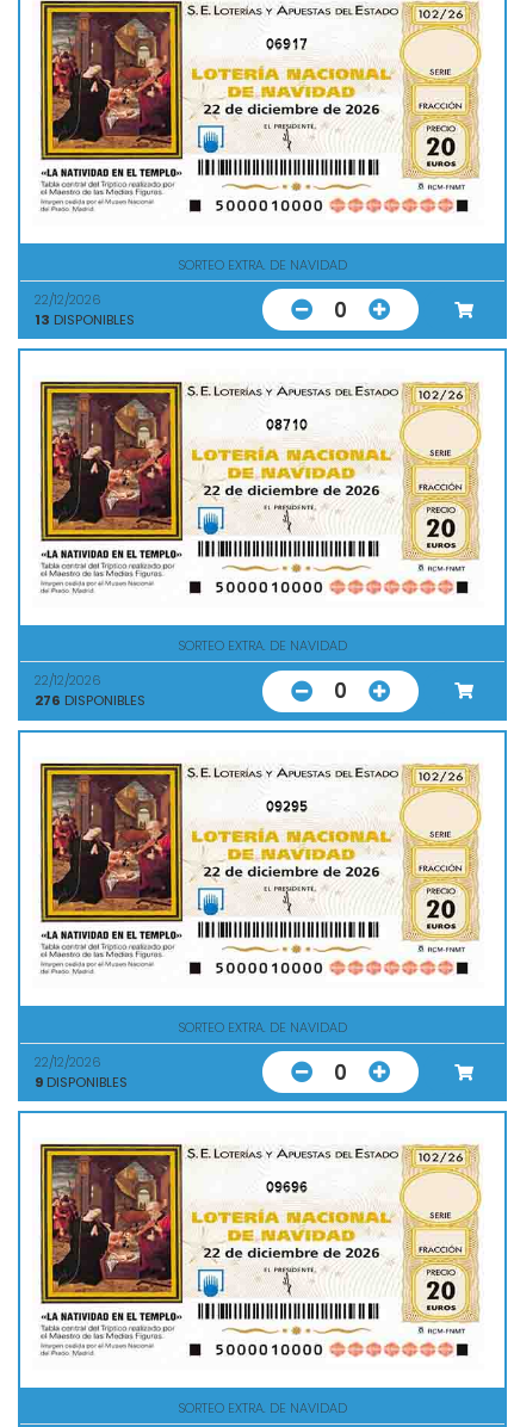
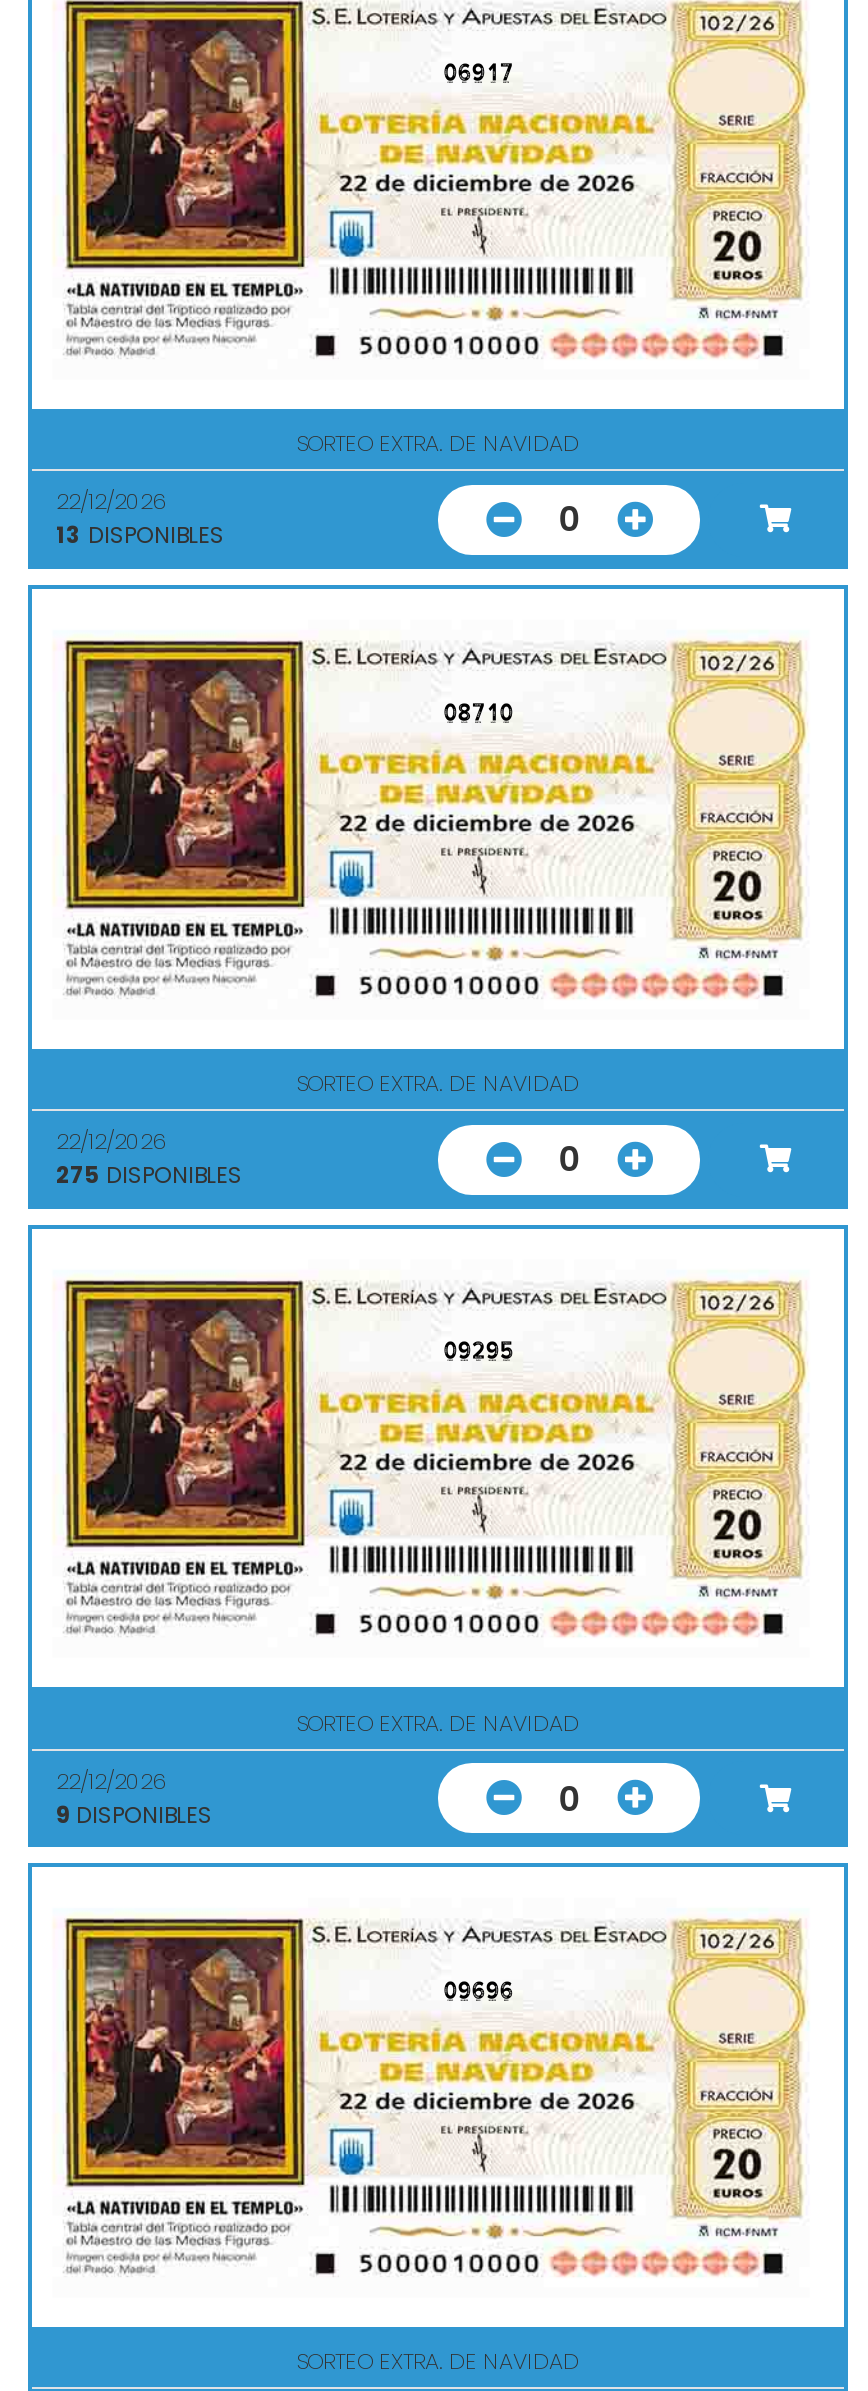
- 276 DISPONIBLES
+ 275 DISPONIBLES
